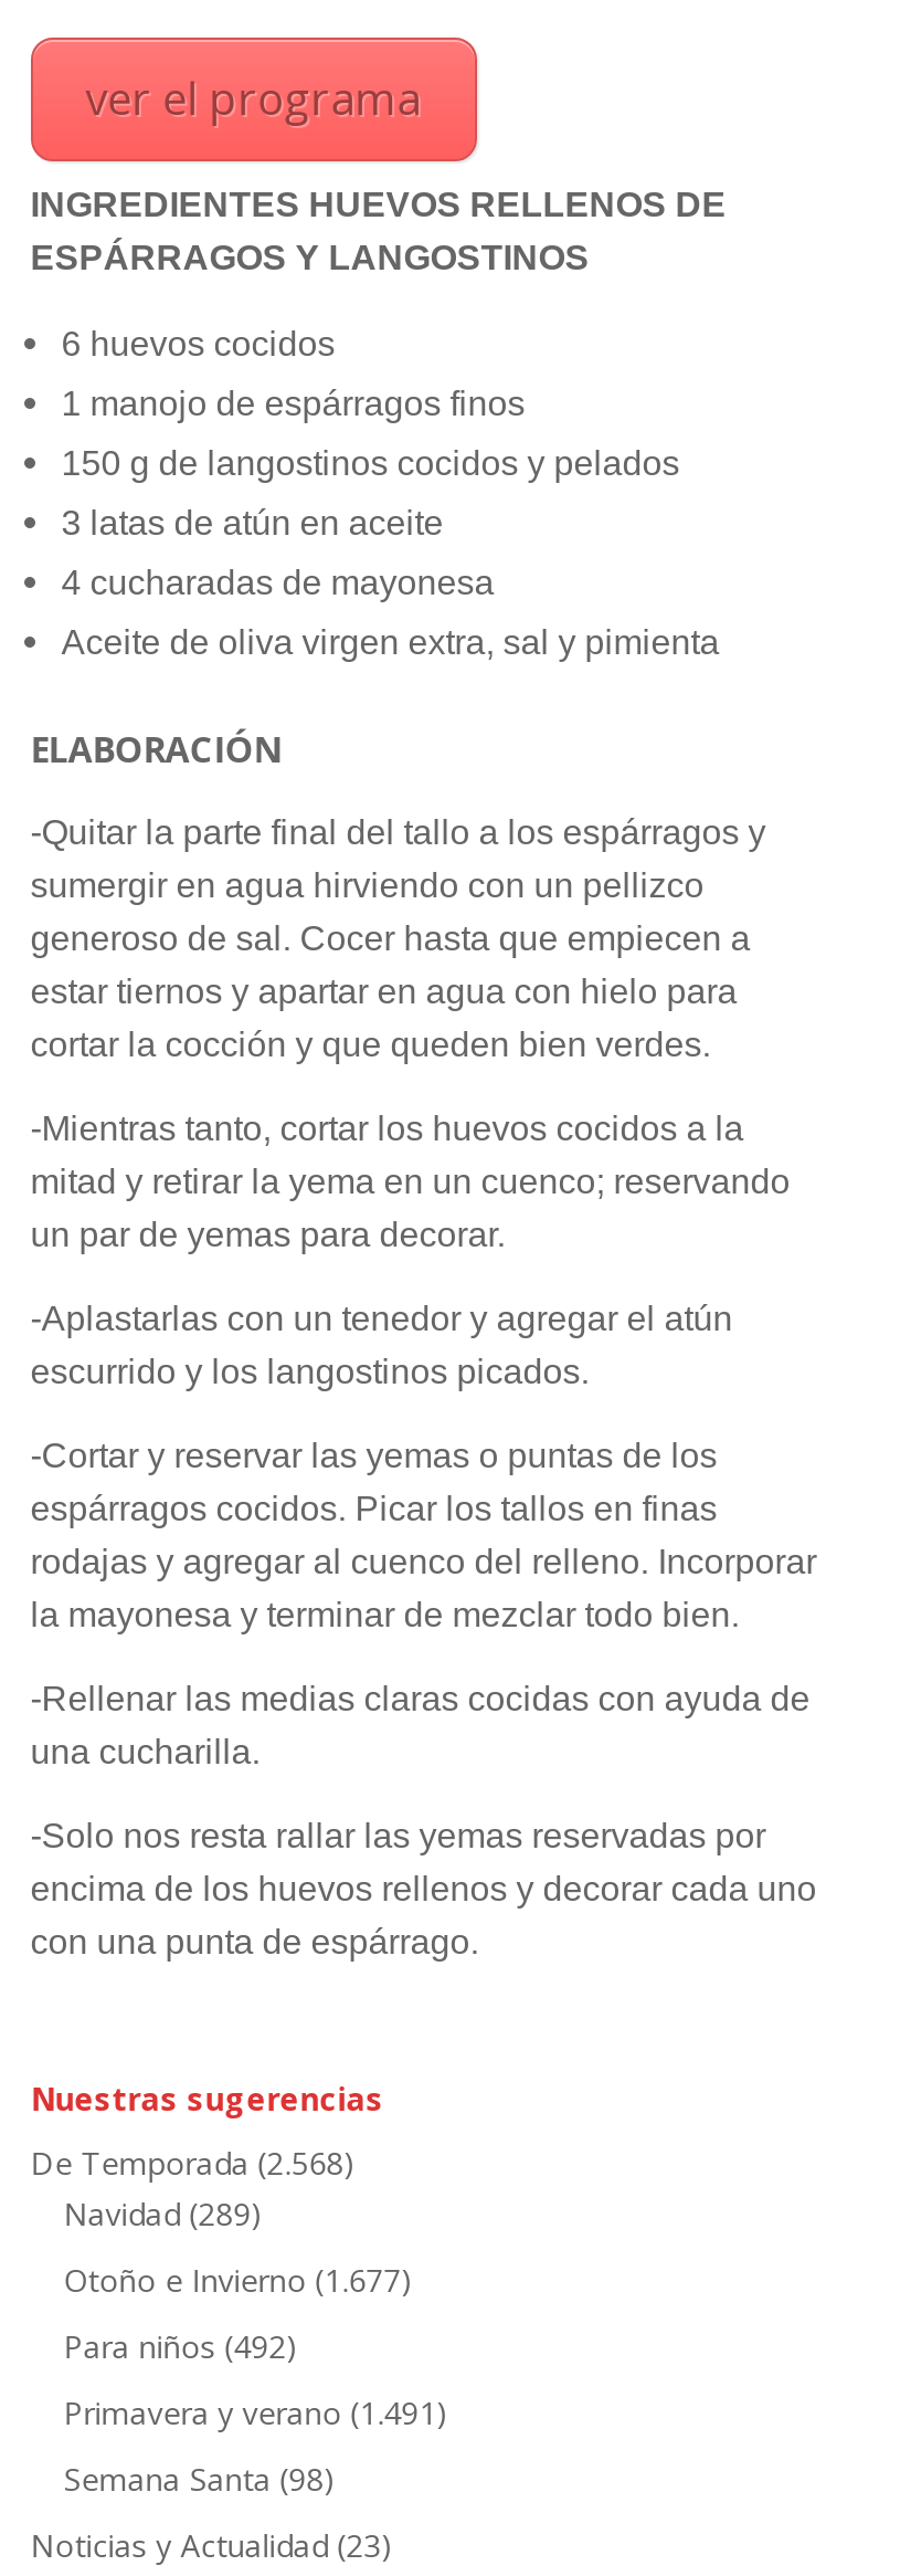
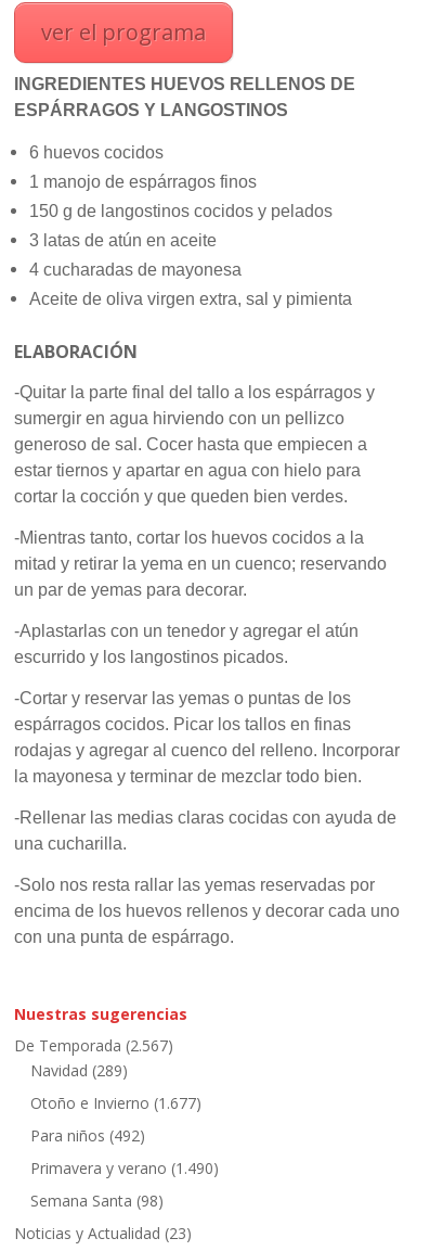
- De Temporada (2.568)
+ De Temporada (2.567)

- Primavera y verano (1.491)
+ Primavera y verano (1.490)
